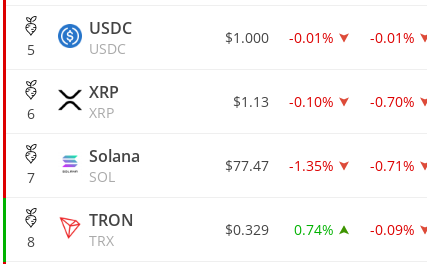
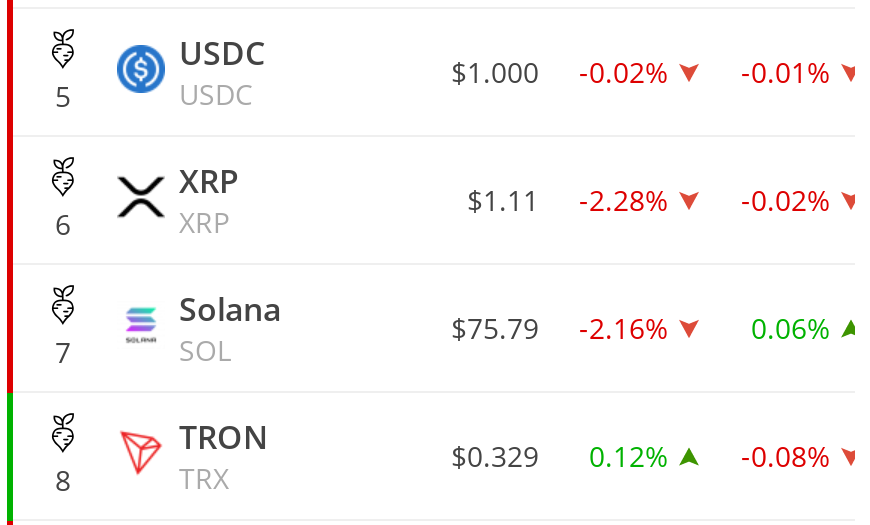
- $1.000 -0.01% -0.01%
+ $1.000 -0.02% -0.01%

- $1.13
+ $1.11

- -0.10%
+ -2.28%

- -0.70%
+ -0.02%

- $77.47
+ $75.79

- -1.35%
+ -2.16%

- -0.71%
+ 0.06%

- 0.74%
+ 0.12%

- -0.09%
+ -0.08%
